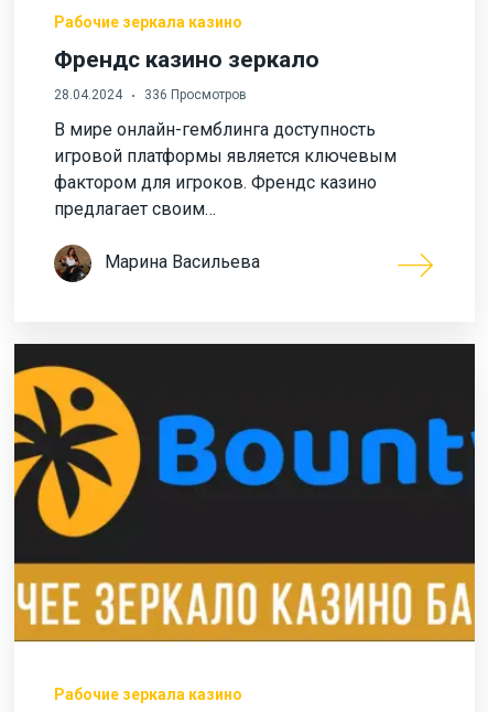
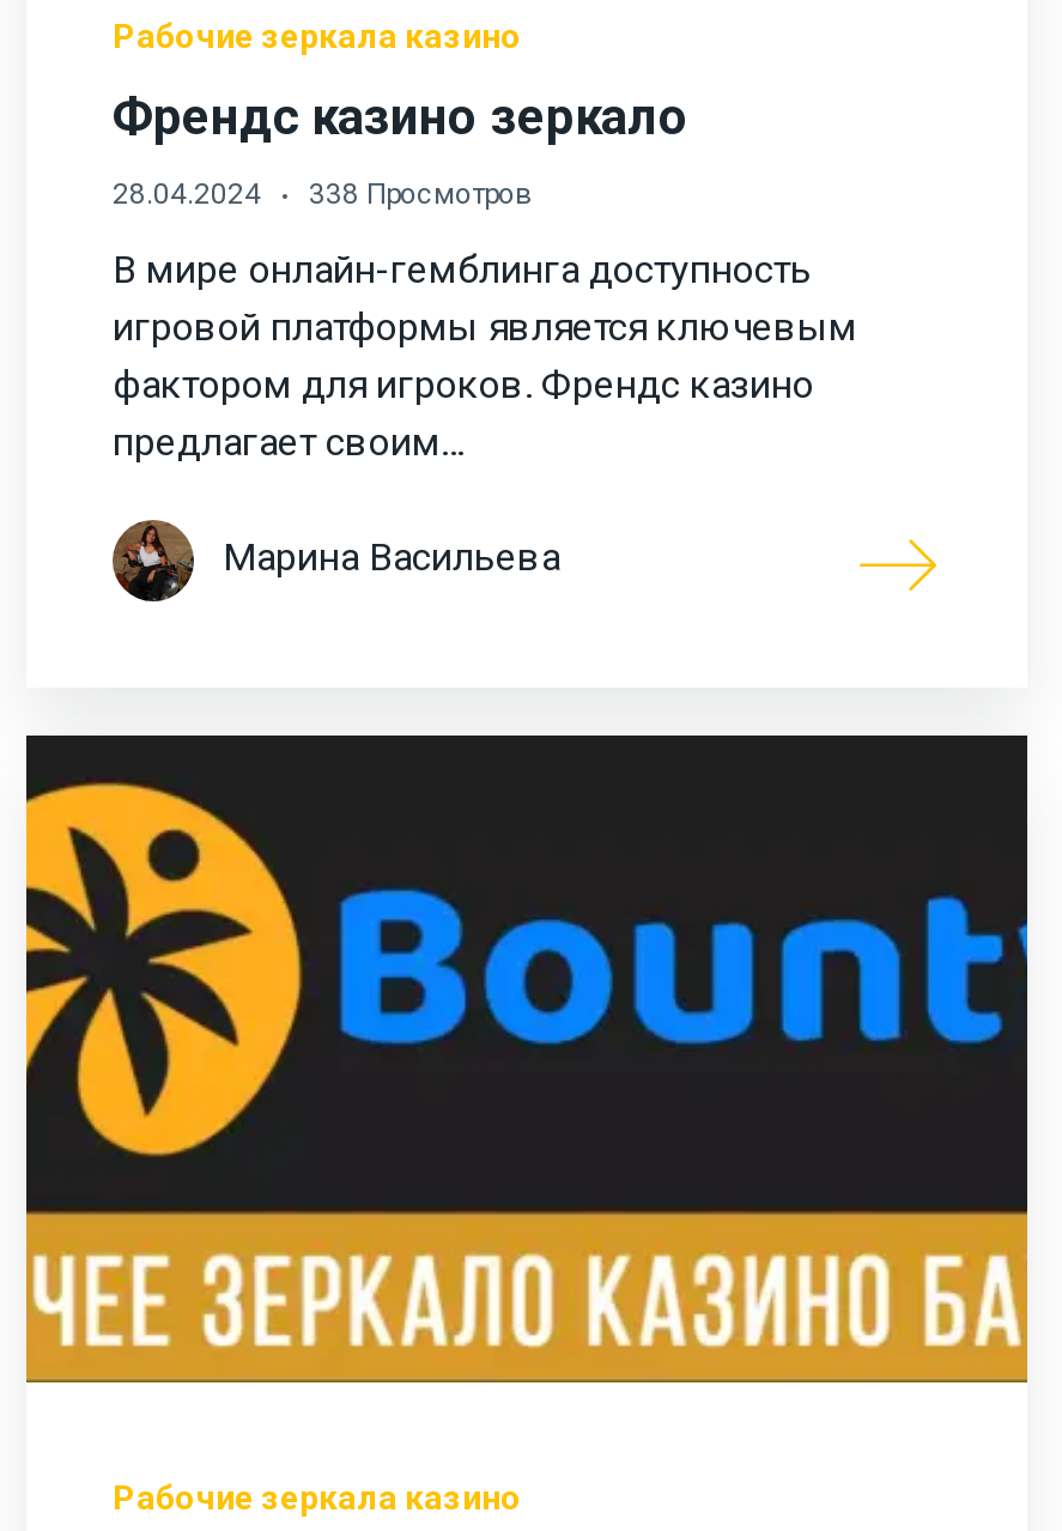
- 28.04.2024 336 Просмотров
+ 28.04.2024 338 Просмотров
